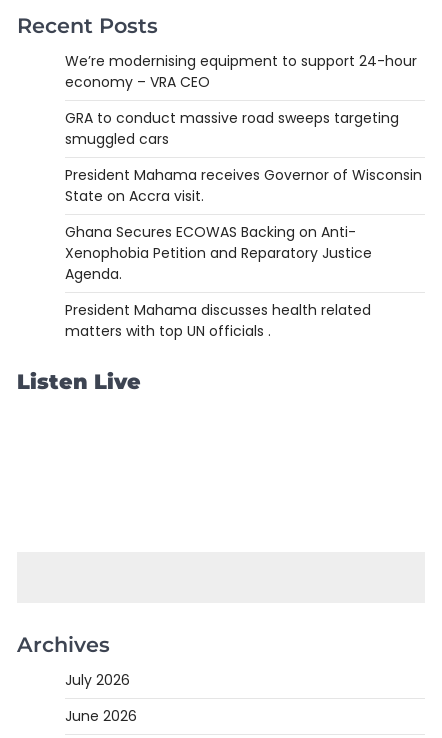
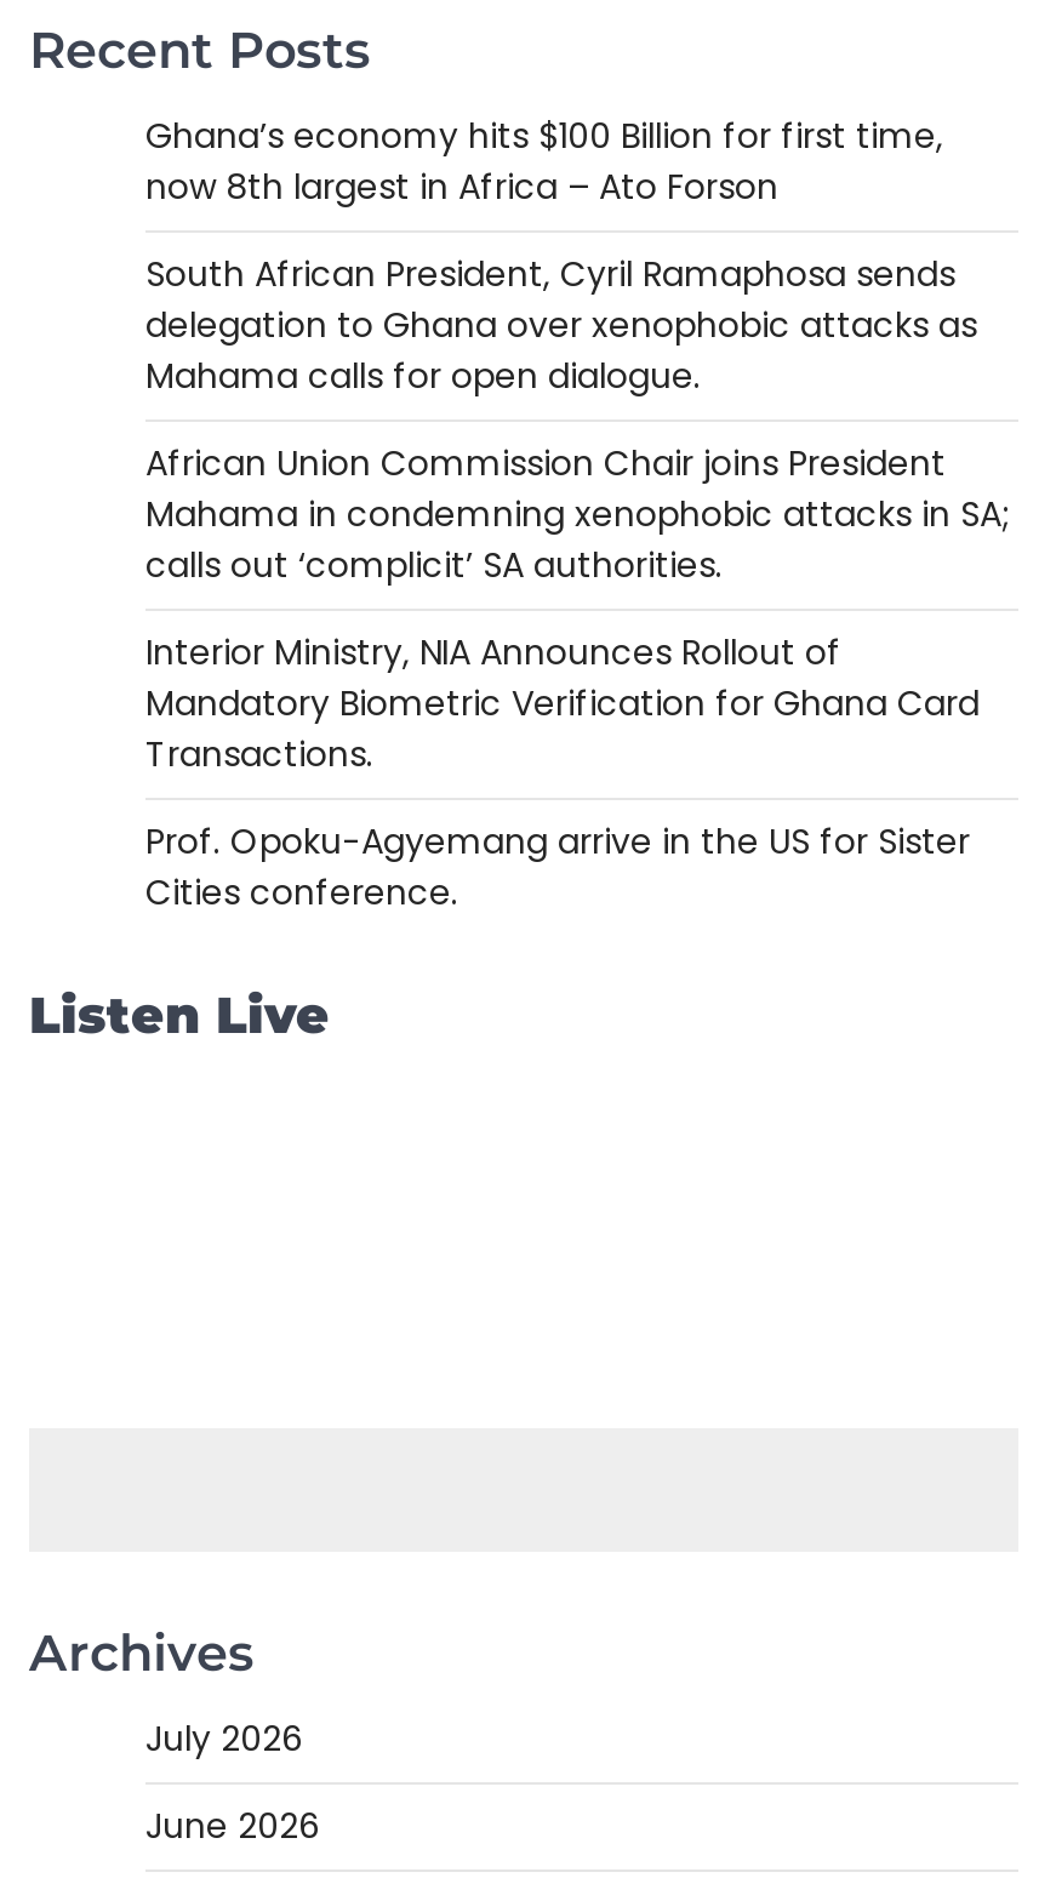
- We’re modernising equipment to support 24-hour
- economy – VRA CEO
+ Ghana’s economy hits $100 Billion for first time,
+ now 8th largest in Africa – Ato Forson

- GRA to conduct massive road sweeps targeting
- smuggled cars
+ South African President, Cyril Ramaphosa sends
+ delegation to Ghana over xenophobic attacks as
+ Mahama calls for open dialogue.

- President Mahama receives Governor of Wisconsin
- State on Accra visit.
+ African Union Commission Chair joins President
+ Mahama in condemning xenophobic attacks in SA;
+ calls out ‘complicit’ SA authorities.

- Ghana Secures ECOWAS Backing on Anti-
- Xenophobia Petition and Reparatory Justice
- Agenda.
+ Interior Ministry, NIA Announces Rollout of
+ Mandatory Biometric Verification for Ghana Card
+ Transactions.

- President Mahama discusses health related
- matters with top UN officials .
+ Prof. Opoku-Agyemang arrive in the US for Sister
+ Cities conference.
